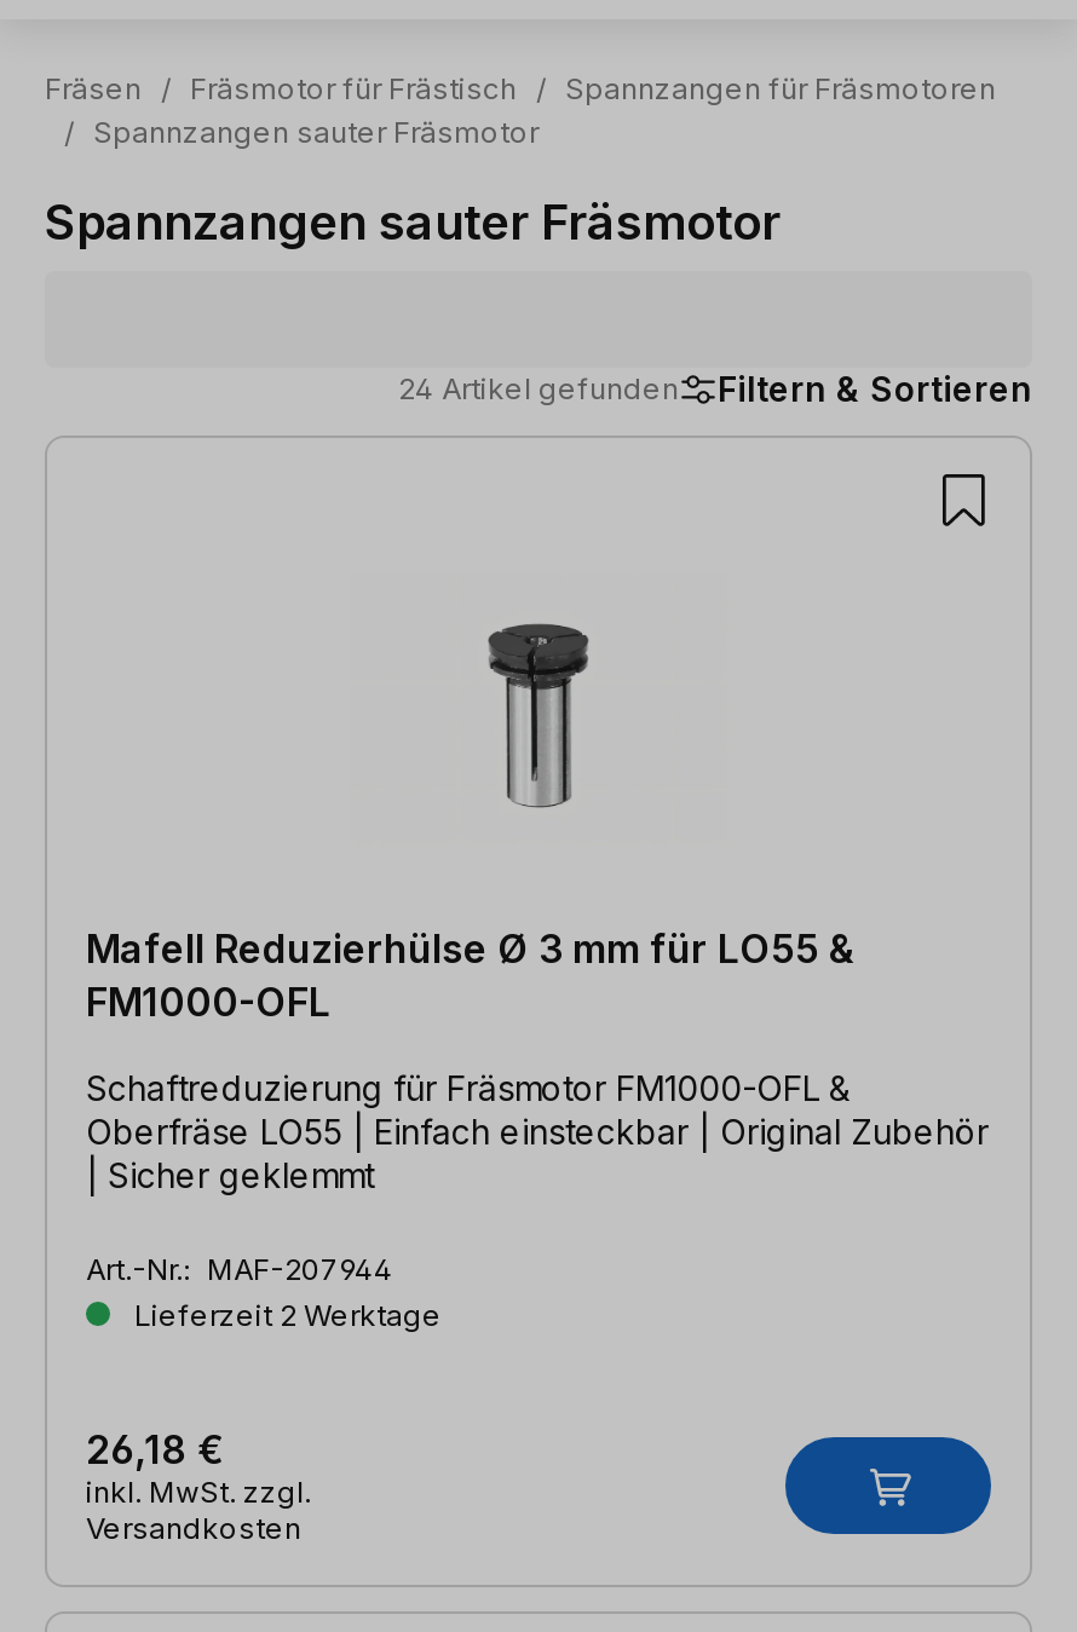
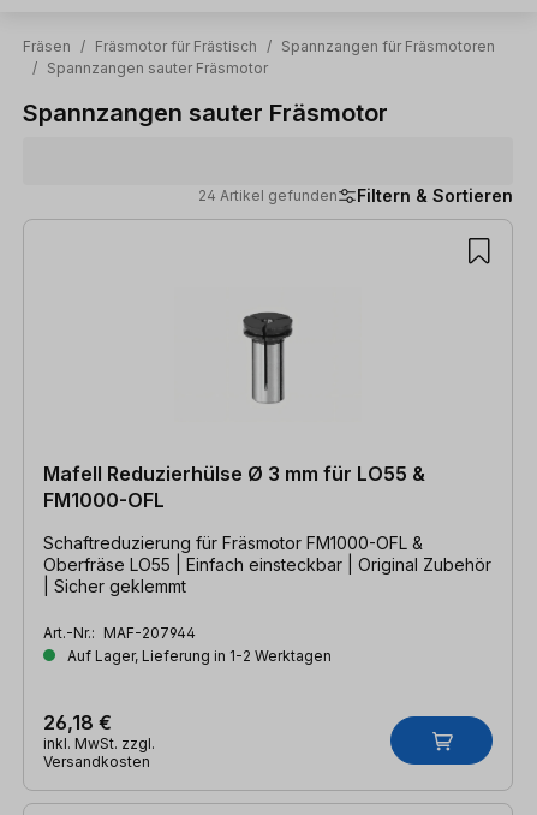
- Lieferzeit 2 Werktage
+ Auf Lager, Lieferung in 1-2 Werktagen
